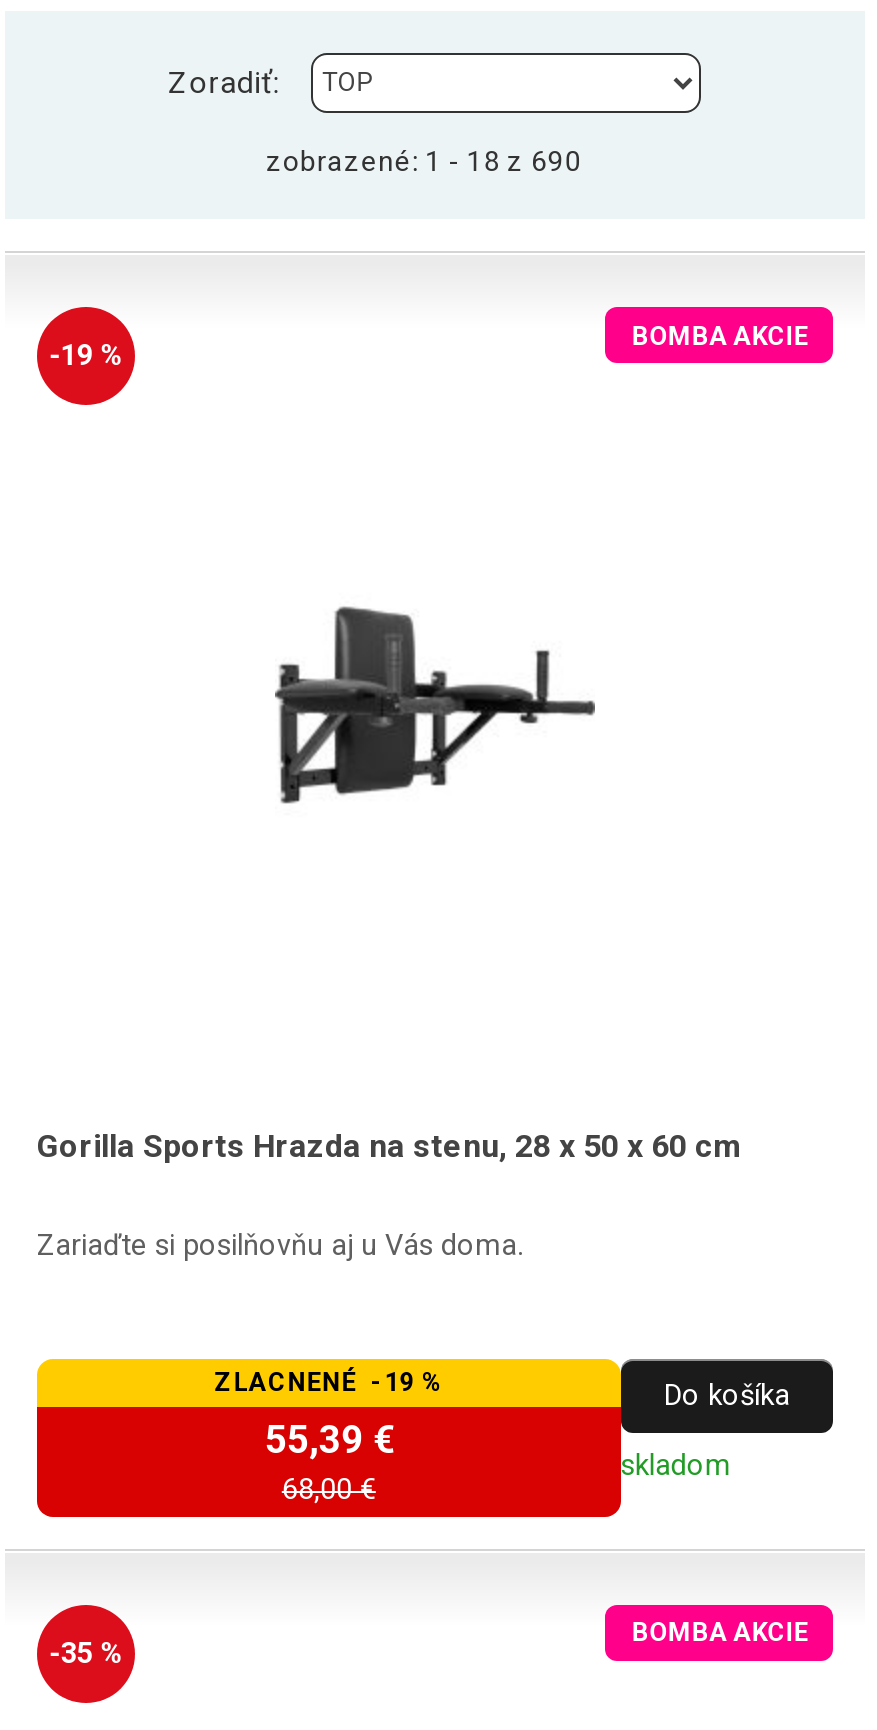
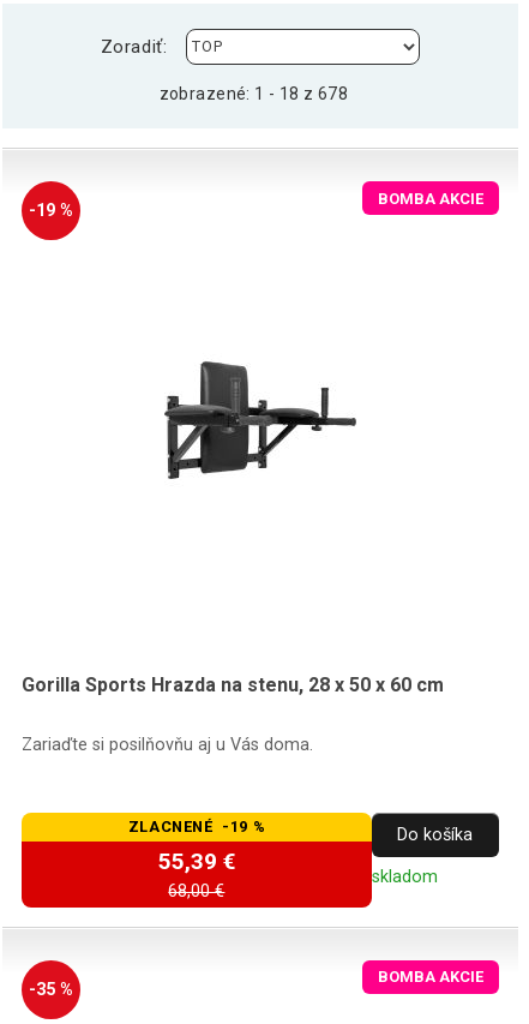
- zobrazené: 1 - 18 z 690
+ zobrazené: 1 - 18 z 678
